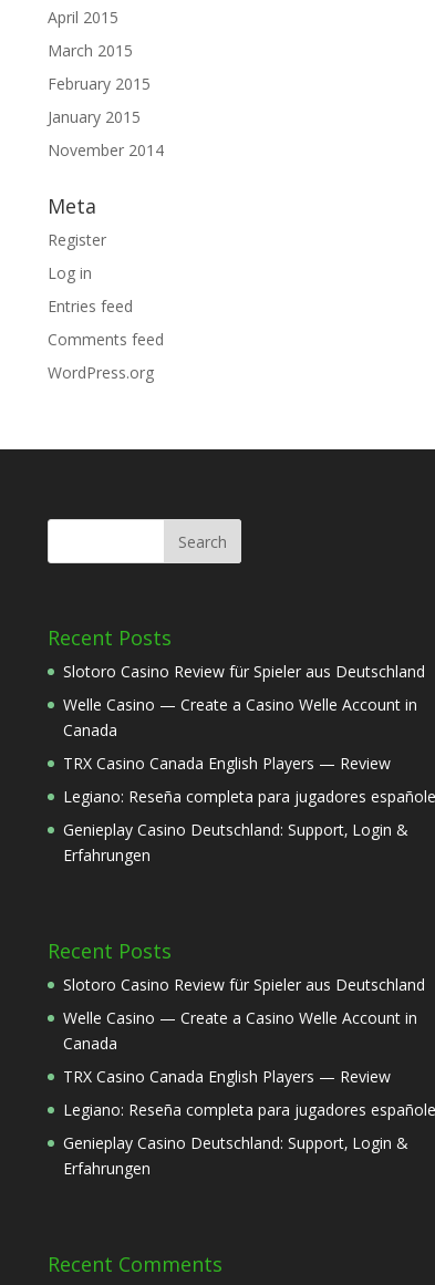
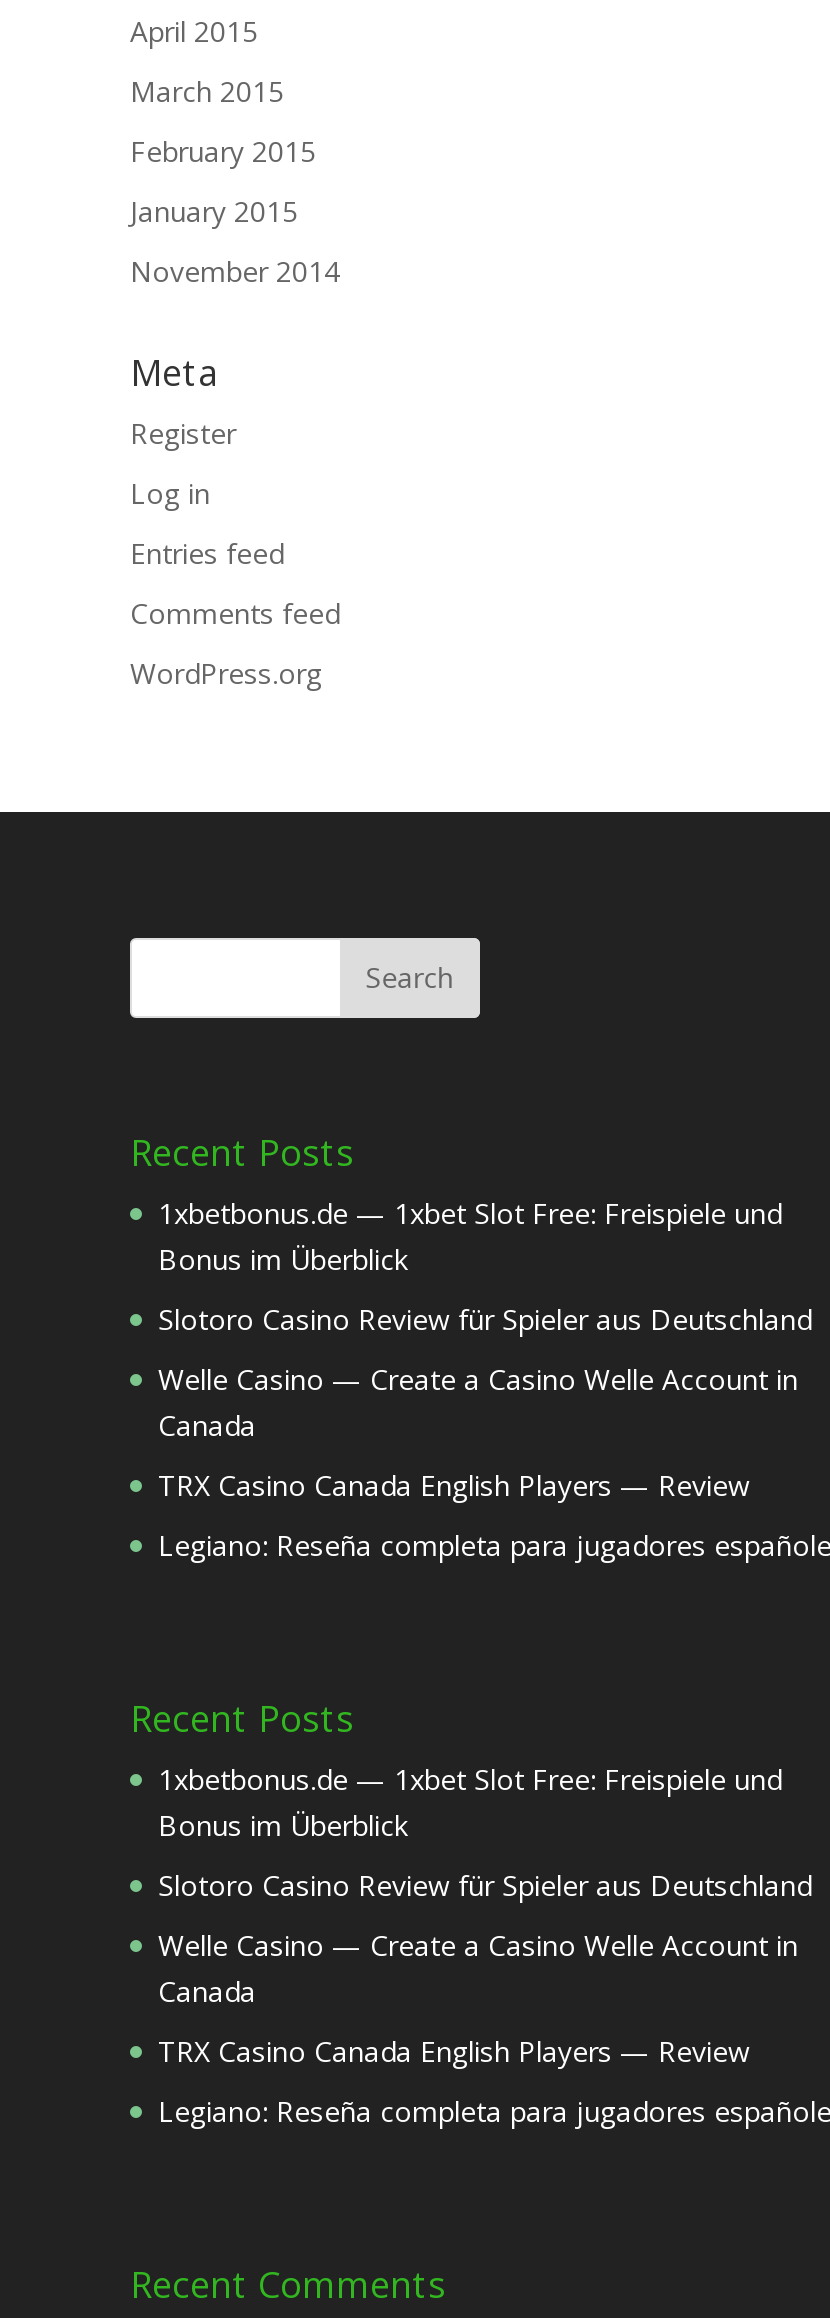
+ 1xbetbonus.de — 1xbet Slot Free: Freispiele und
+ Bonus im Überblick

moved down: Slotoro Casino Review für Spieler aus Deutschland | Welle Casino — Create a Casino Welle Account in | Canada | TRX Casino Canada English Players — Review

- Genieplay Casino Deutschland: Support‚ Login &
- Erfahrungen

+ 1xbetbonus.de — 1xbet Slot Free: Freispiele und
+ Bonus im Überblick

moved down: Slotoro Casino Review für Spieler aus Deutschland | Welle Casino — Create a Casino Welle Account in | Canada | TRX Casino Canada English Players — Review

- Genieplay Casino Deutschland: Support‚ Login &
- Erfahrungen
